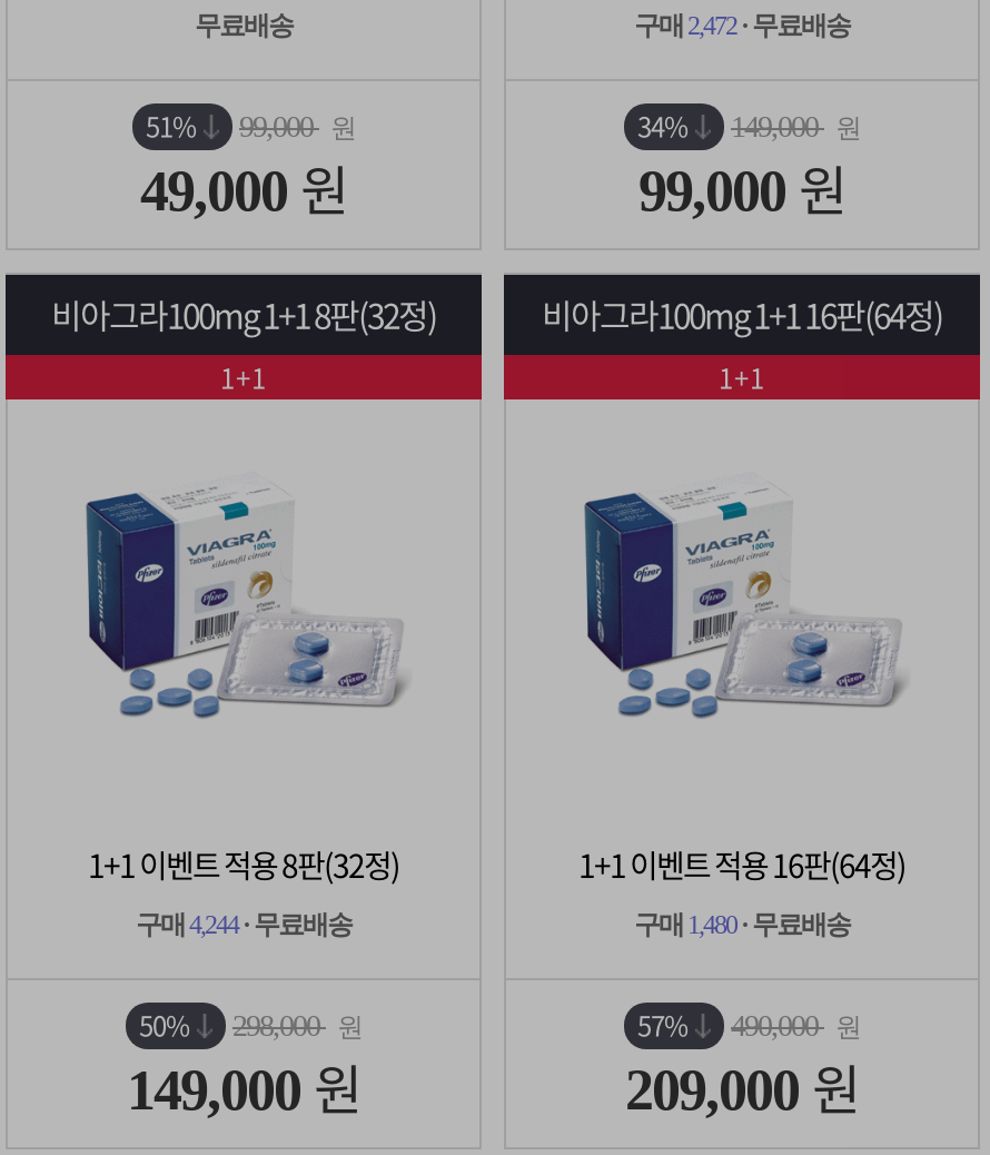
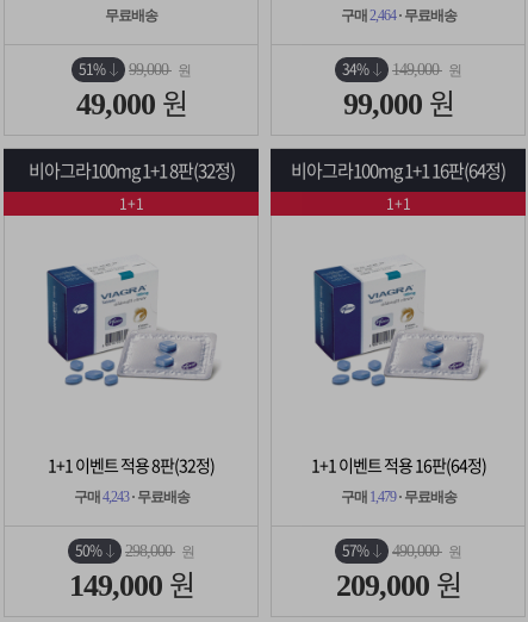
- 구매 2,472 · 무료배송
+ 구매 2,464 · 무료배송

- 구매4,244· 무료배송
+ 구매4,243· 무료배송

- 구매 1,480 · 무료배송
+ 구매 1,479 · 무료배송
